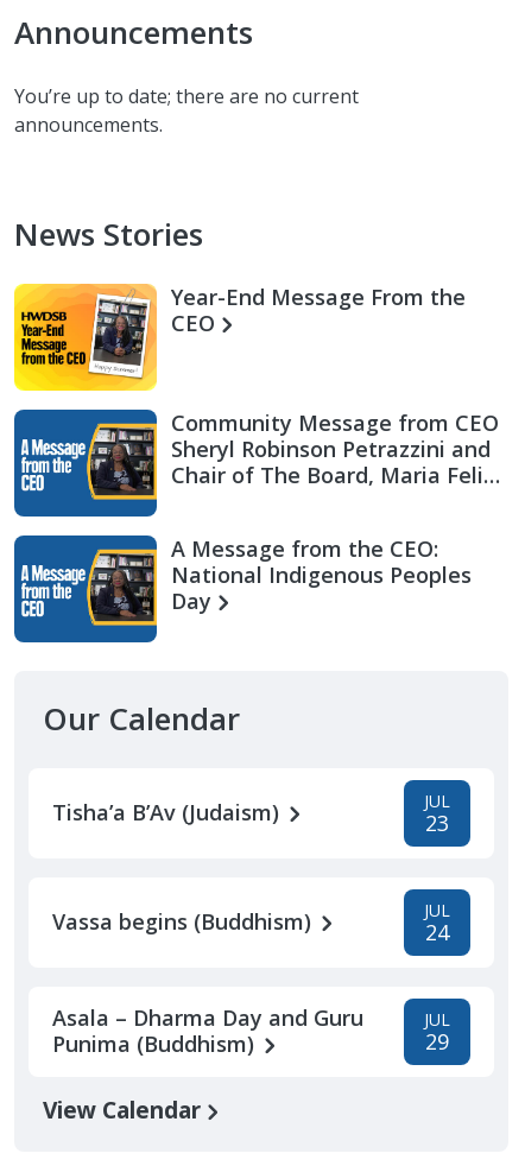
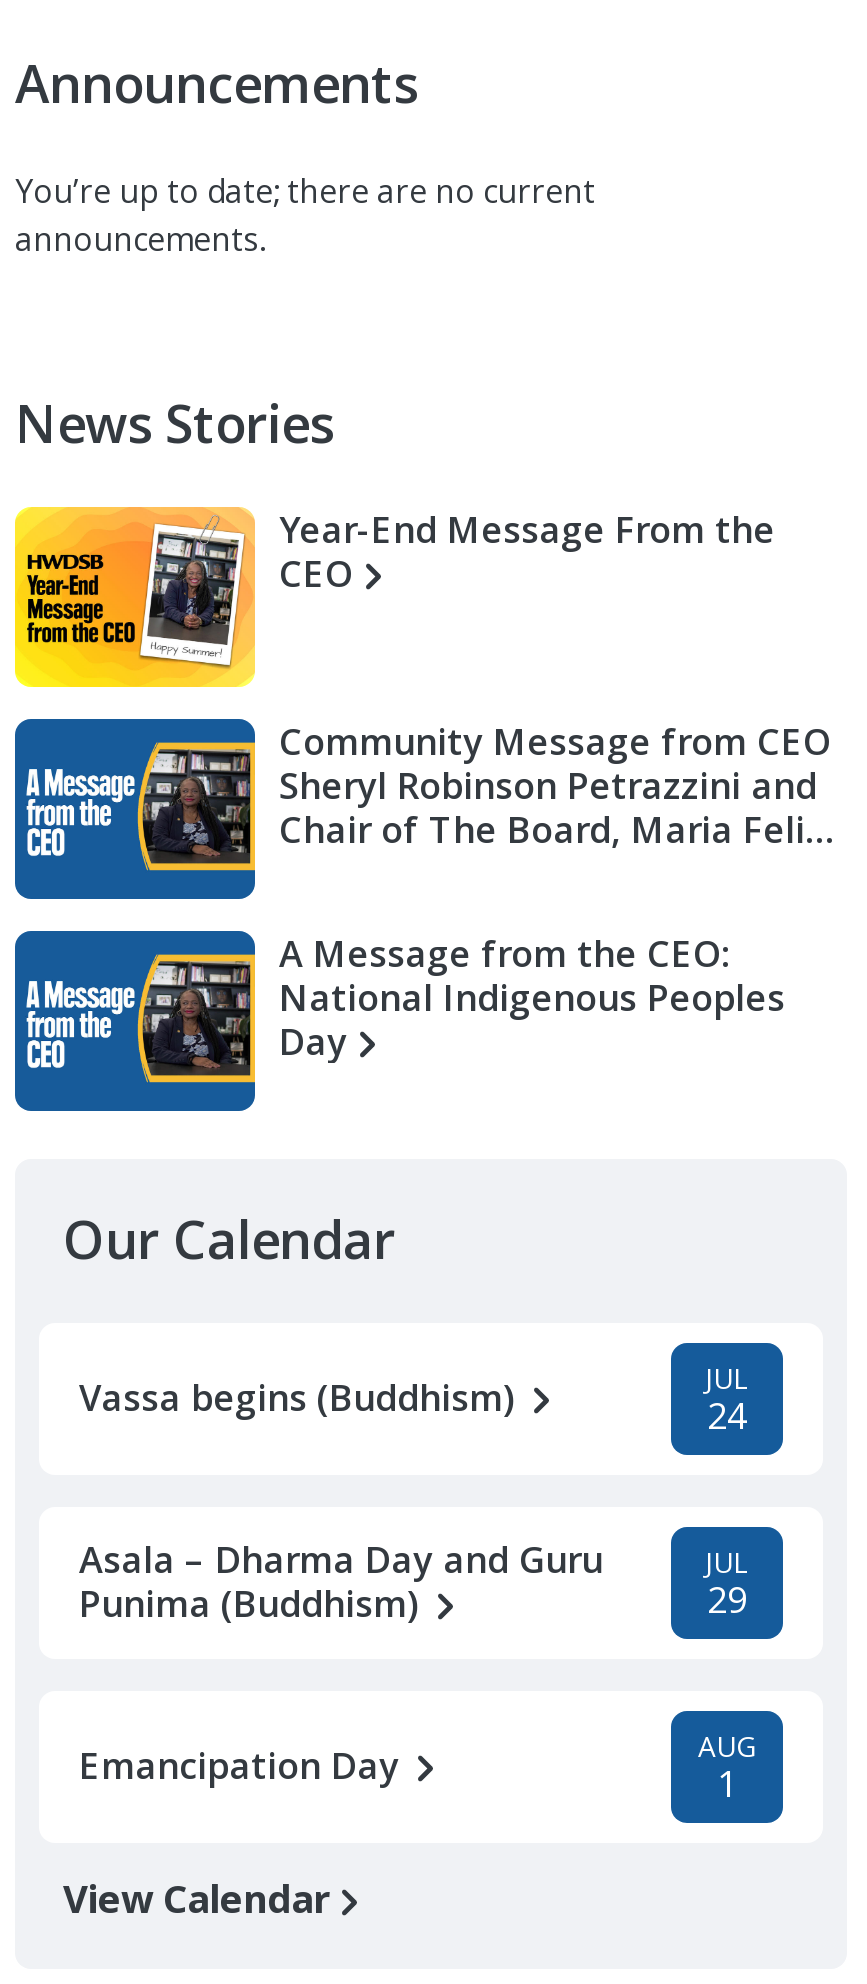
- Tisha’a B’Av (Judaism)
- JUL
- 23

moved up: Vassa begins (Buddhism) | JUL | 24 | Asala – Dharma Day and Guru | Punima (Buddhism) | JUL | 29

+ Emancipation Day
+ AUG
+ 1
